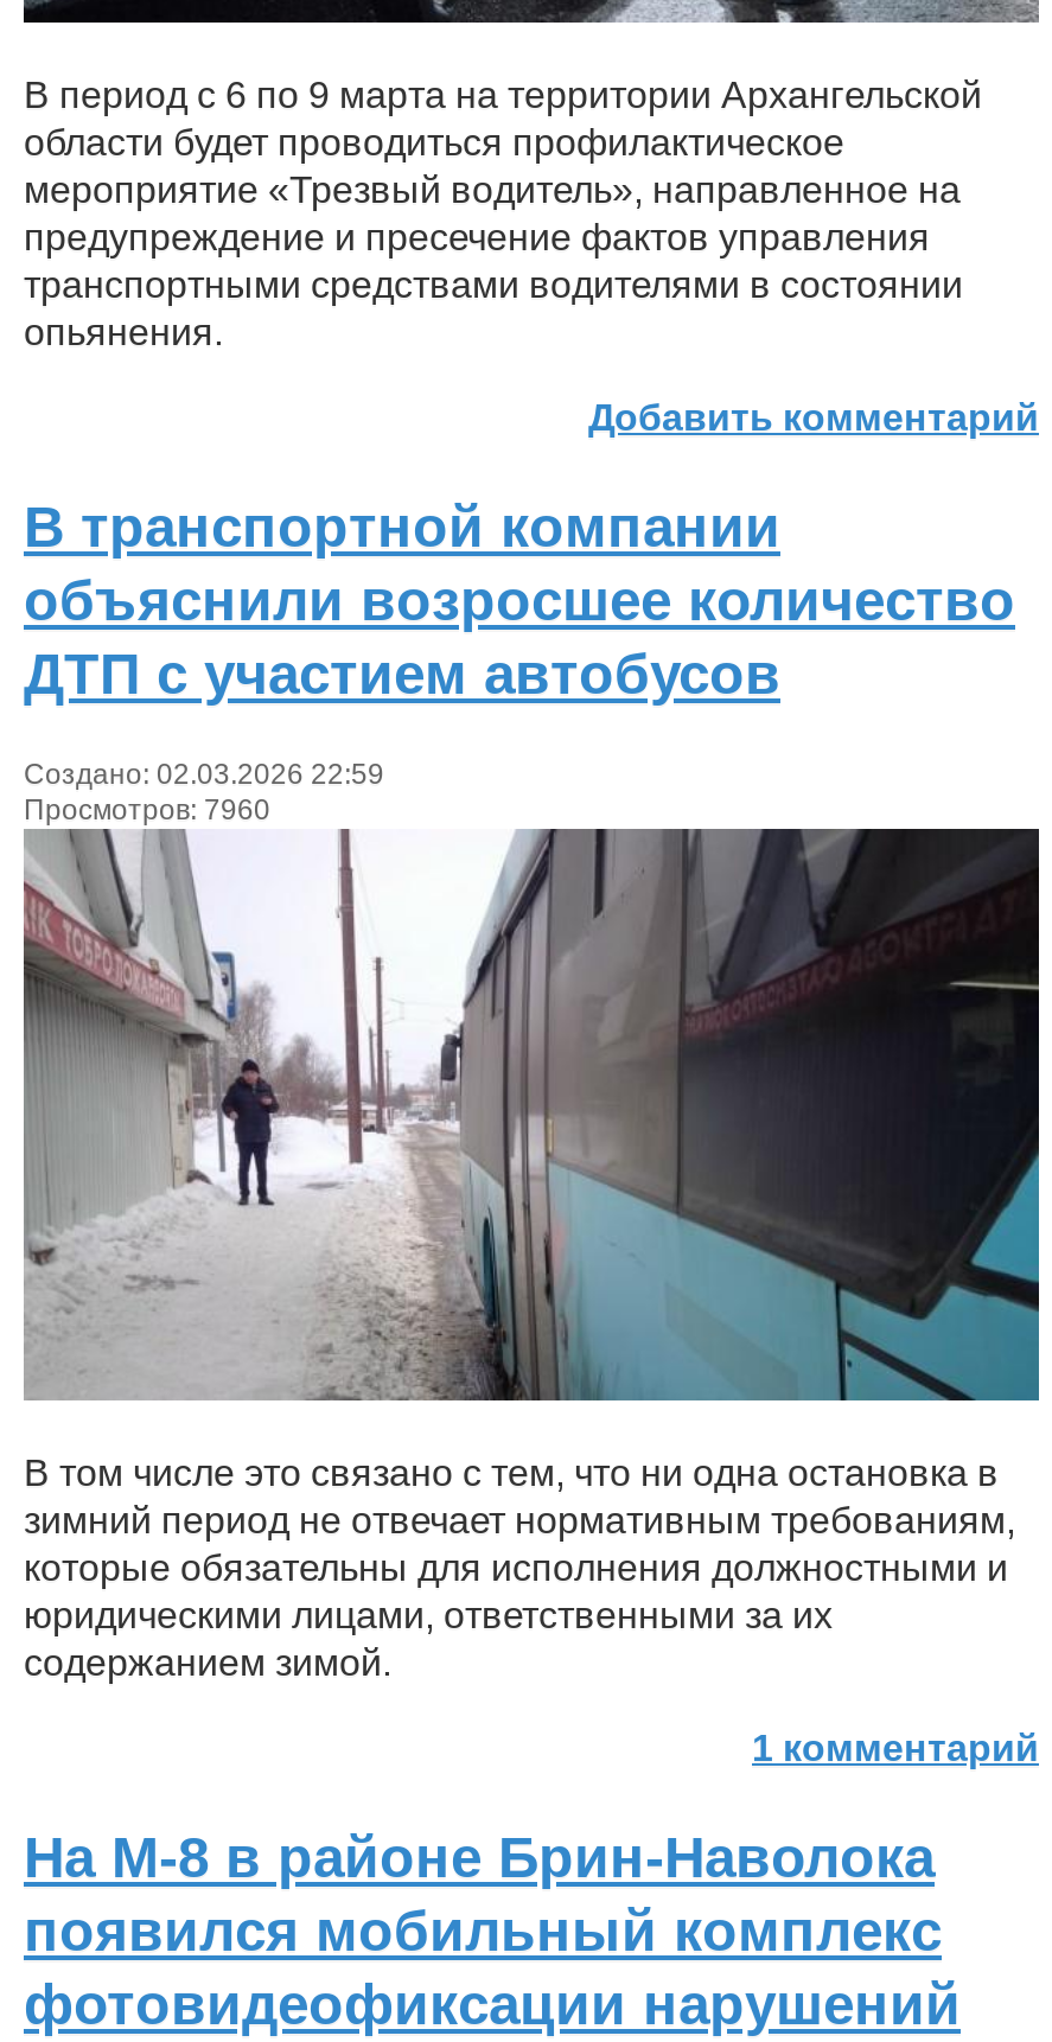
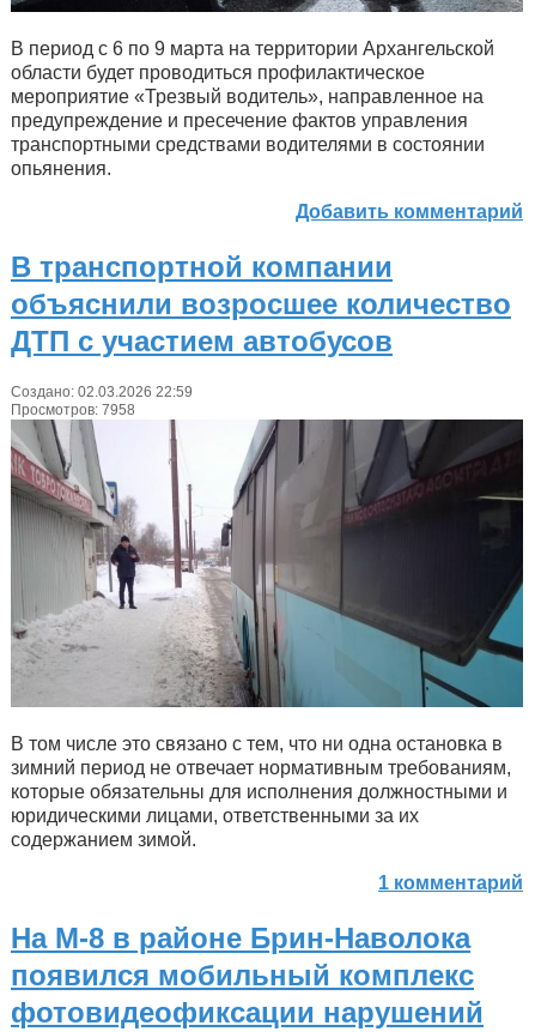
- Просмотров: 7960
+ Просмотров: 7958
